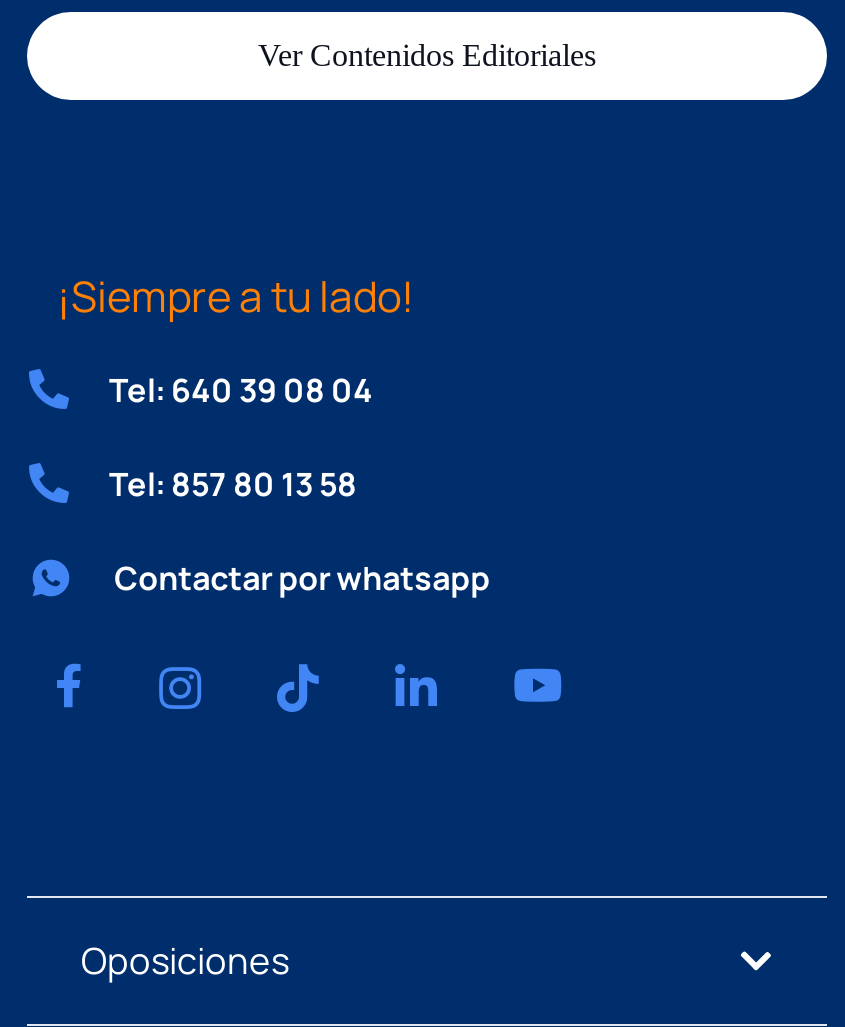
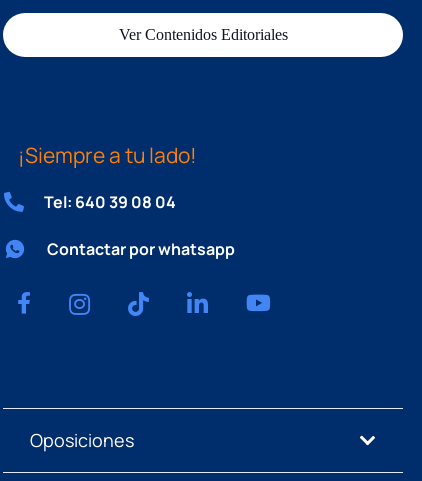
- Tel: 857 80 13 58
